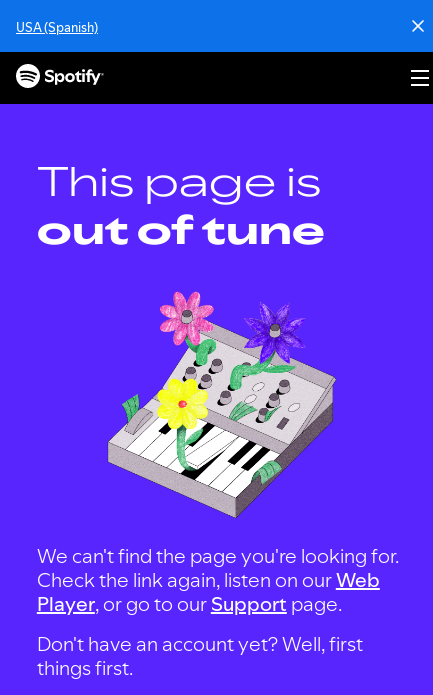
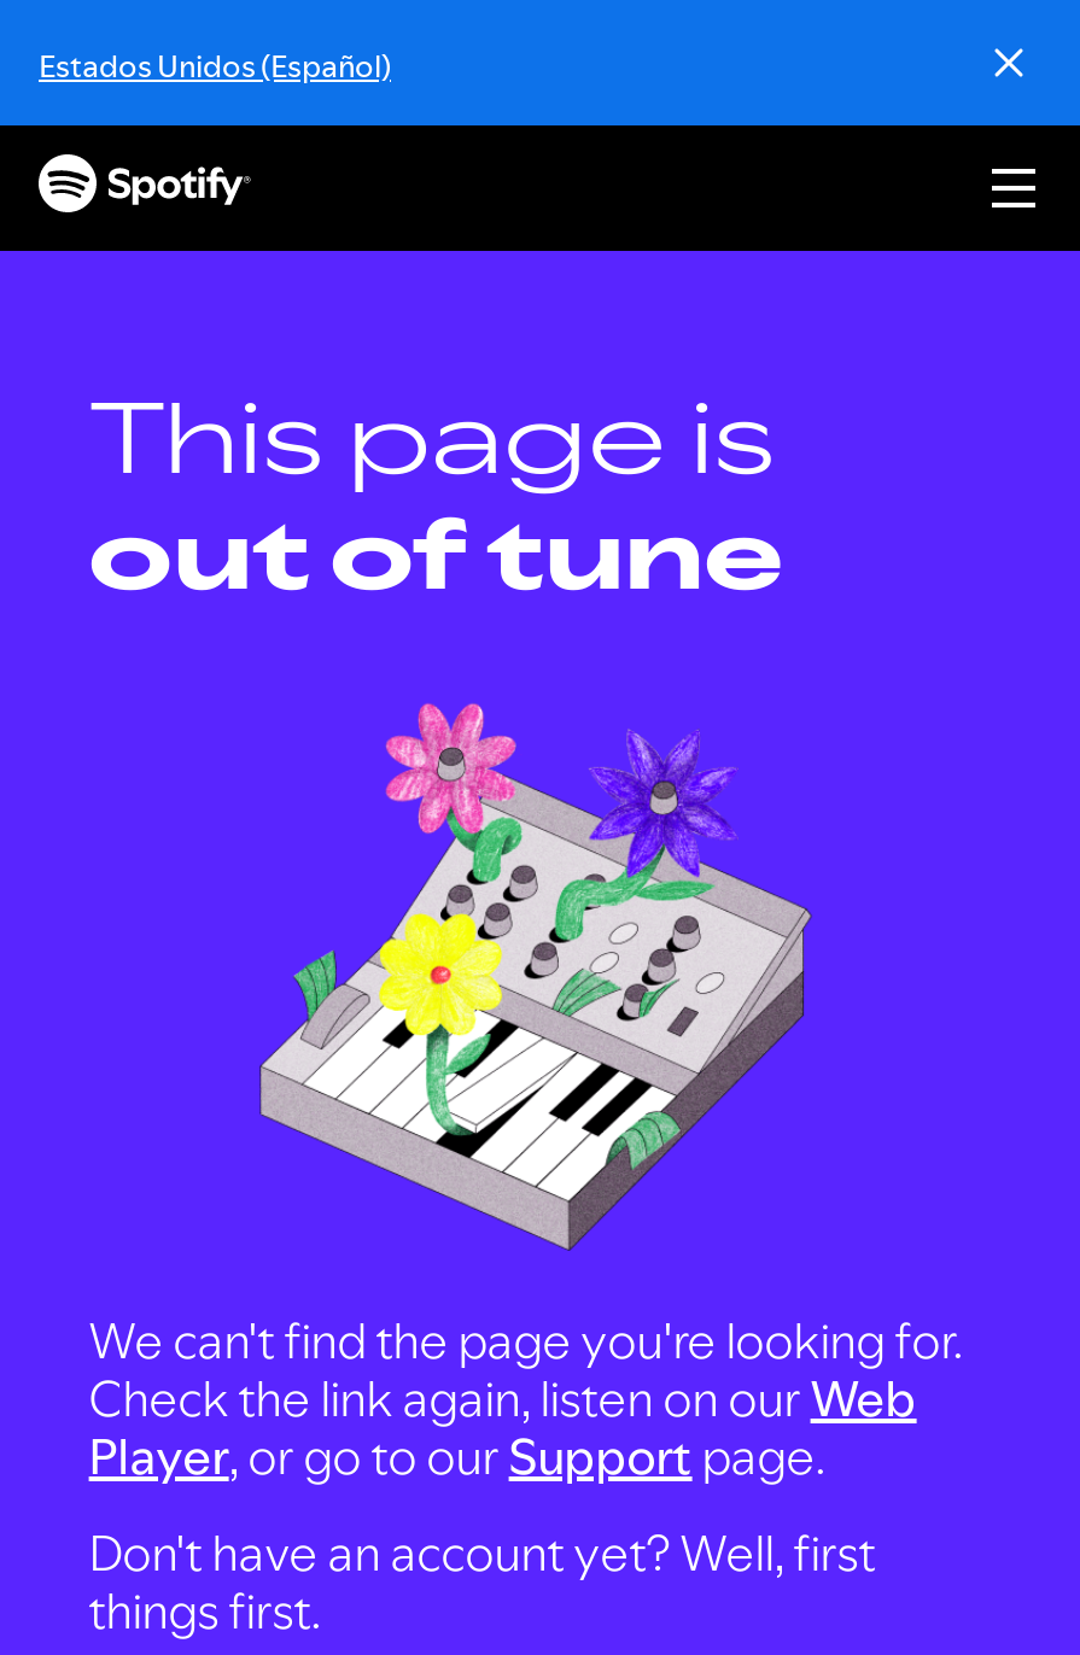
- USA (Spanish)
+ Estados Unidos (Español)
